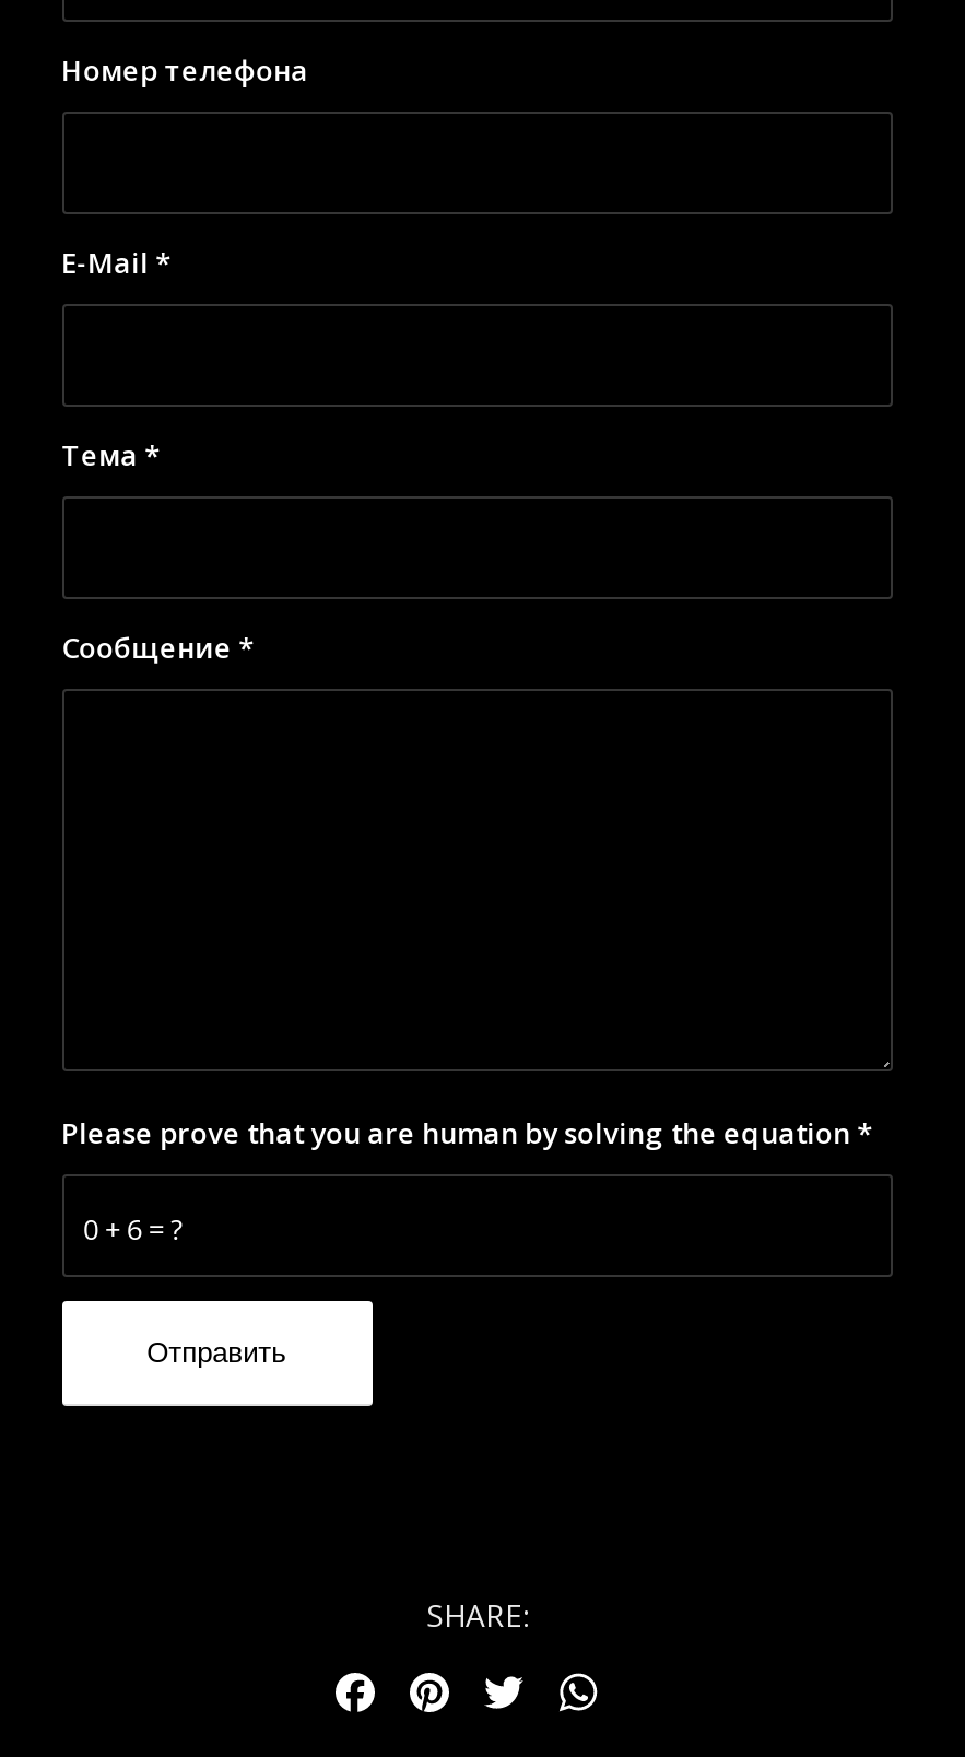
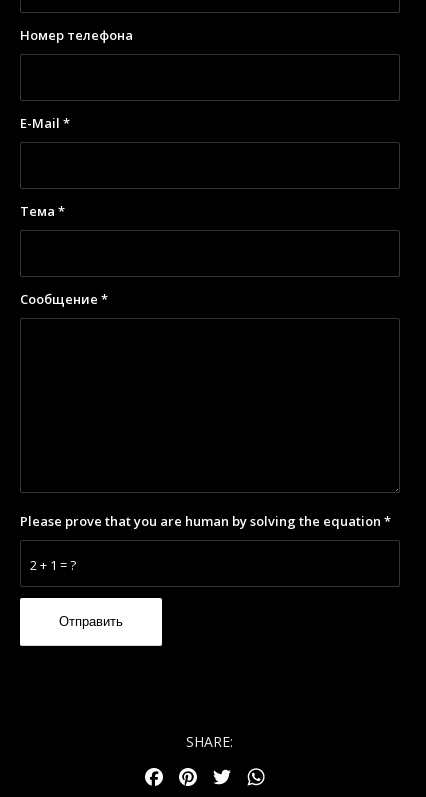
- 0 + 6 = ?
+ 2 + 1 = ?
